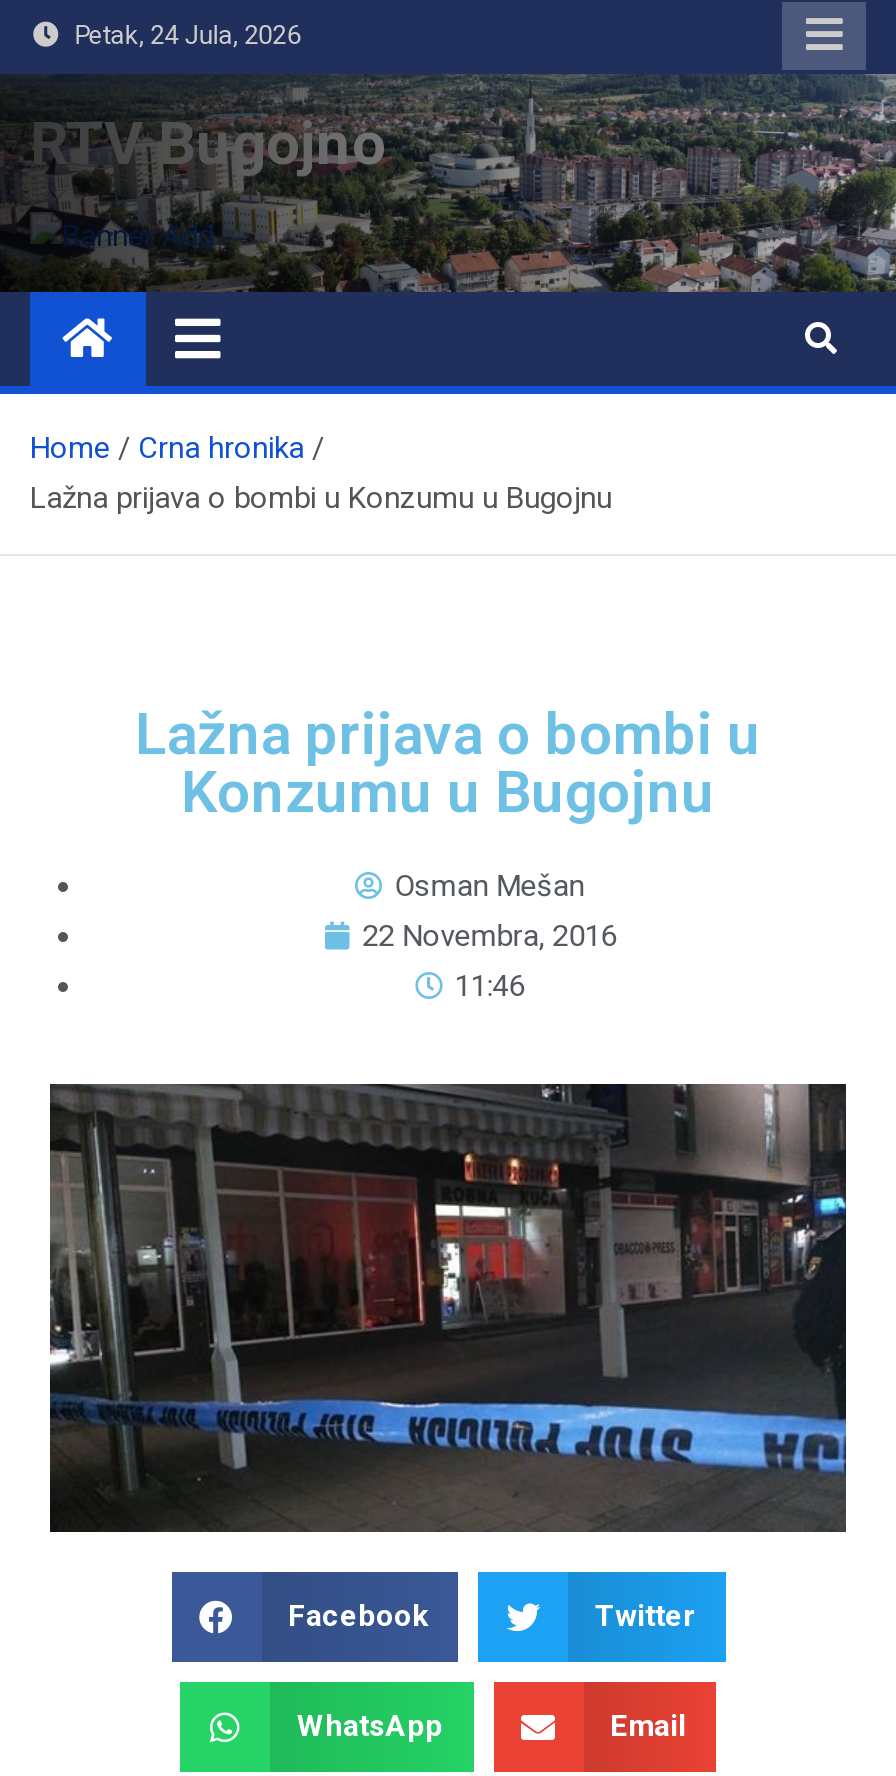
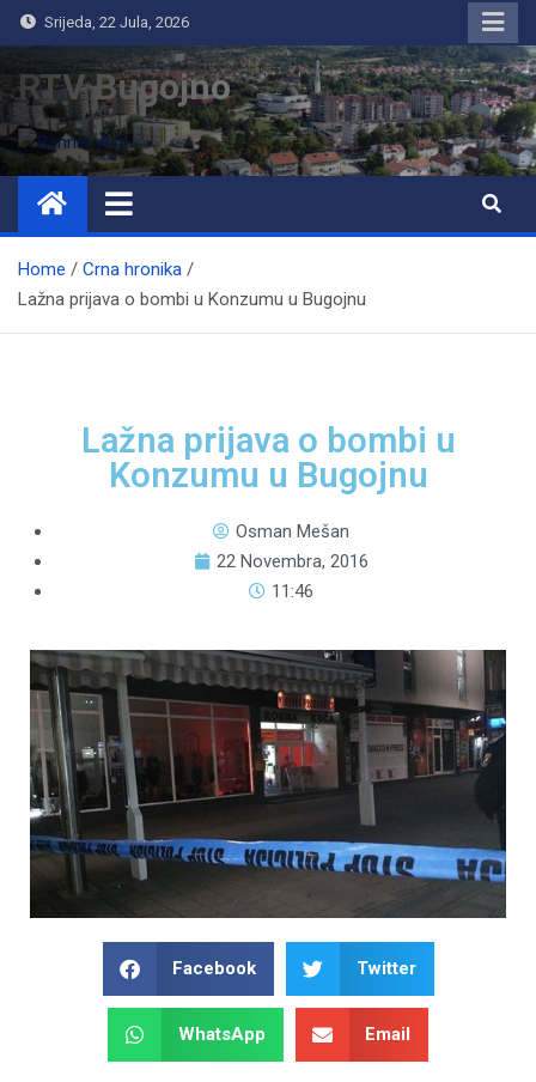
- Petak, 24 Jula, 2026
+ Srijeda, 22 Jula, 2026
